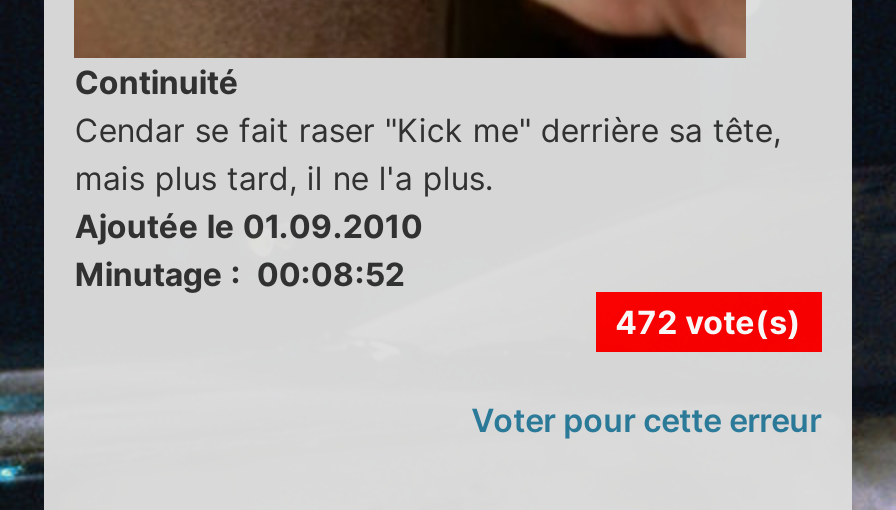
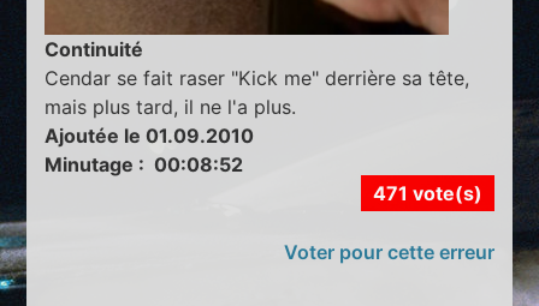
- 472 vote(s)
+ 471 vote(s)
